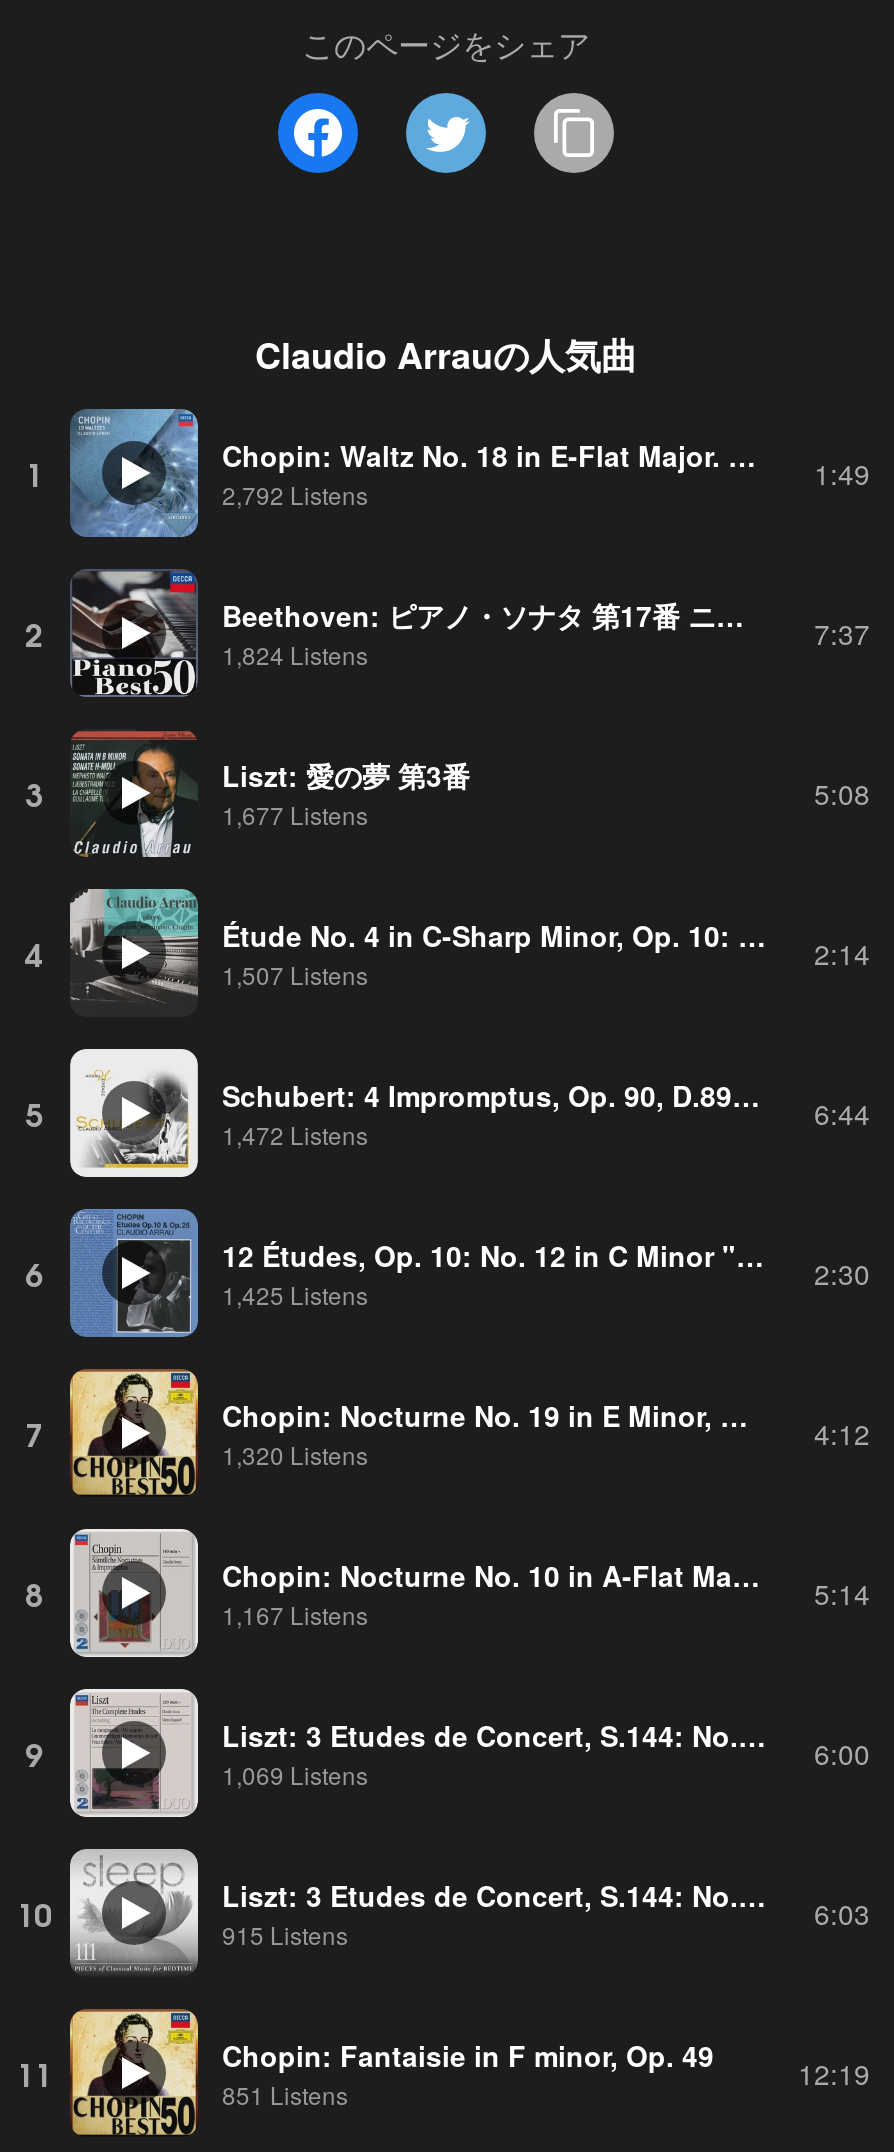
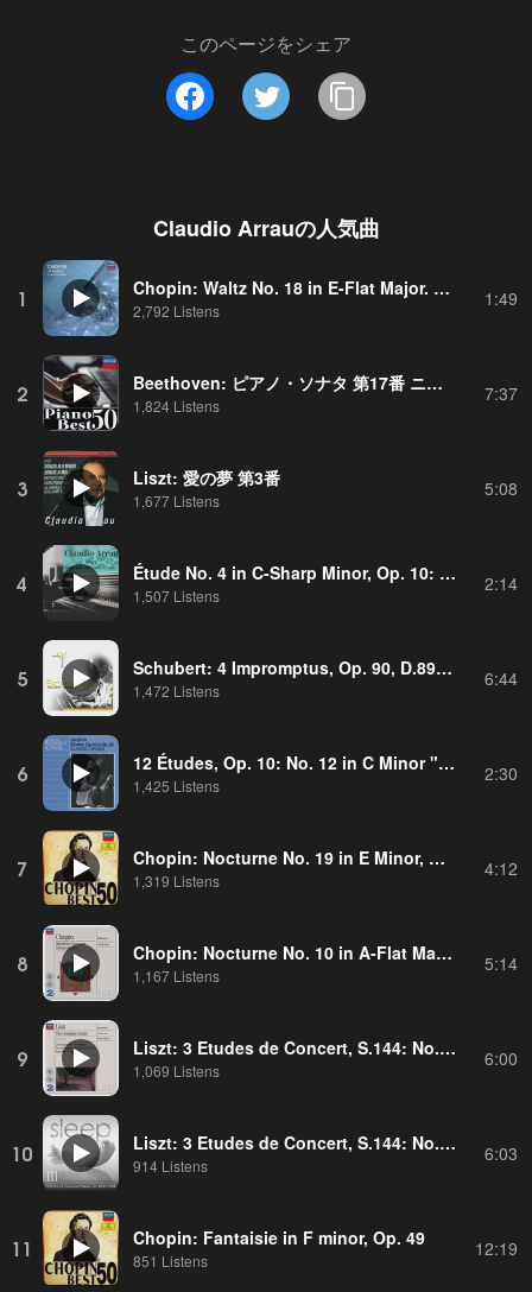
- 1,320 Listens
+ 1,319 Listens

- 915 Listens
+ 914 Listens
